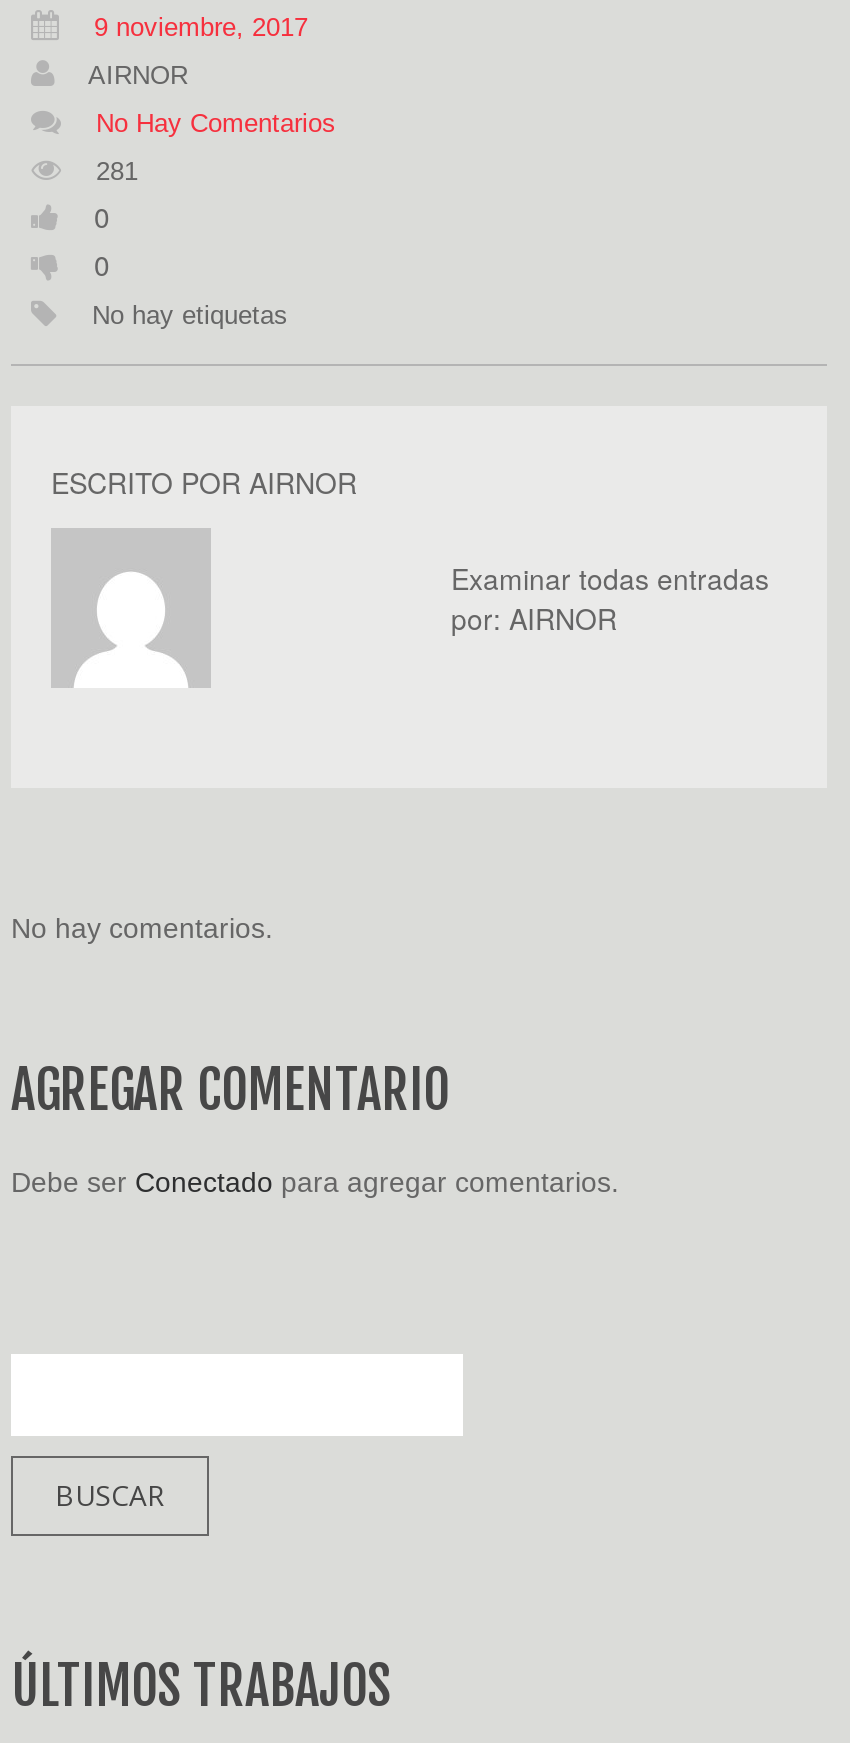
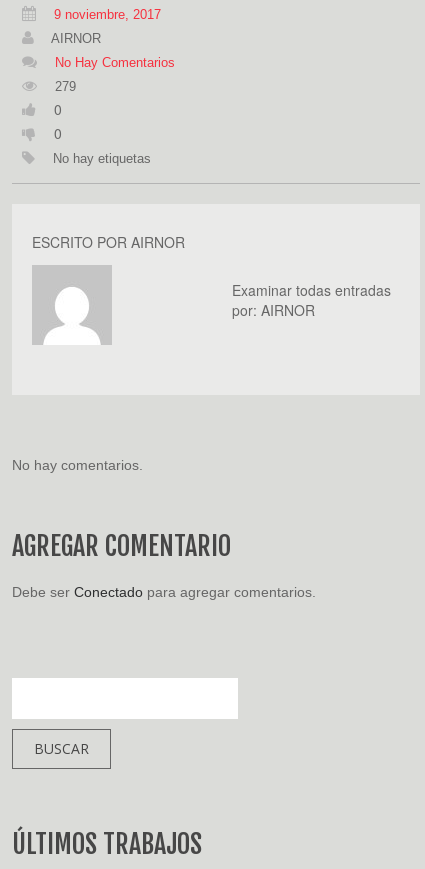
- 281
+ 279
